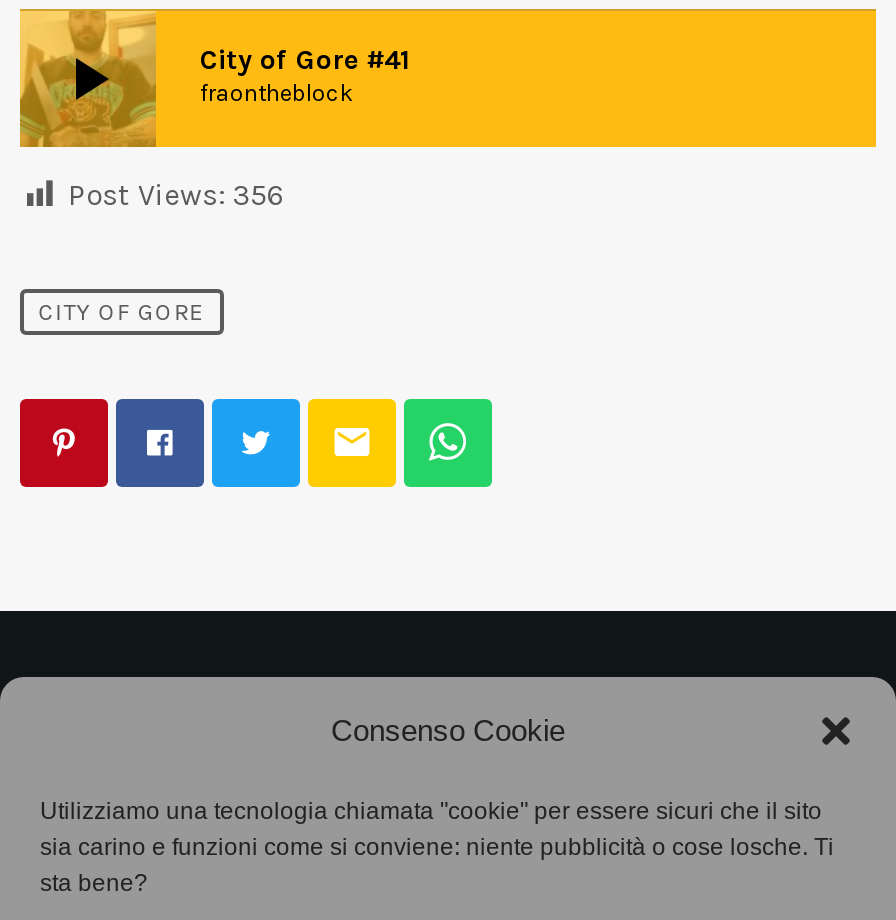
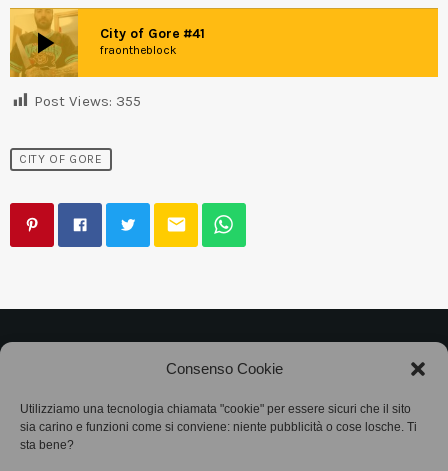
- Post Views: 356
+ Post Views: 355
